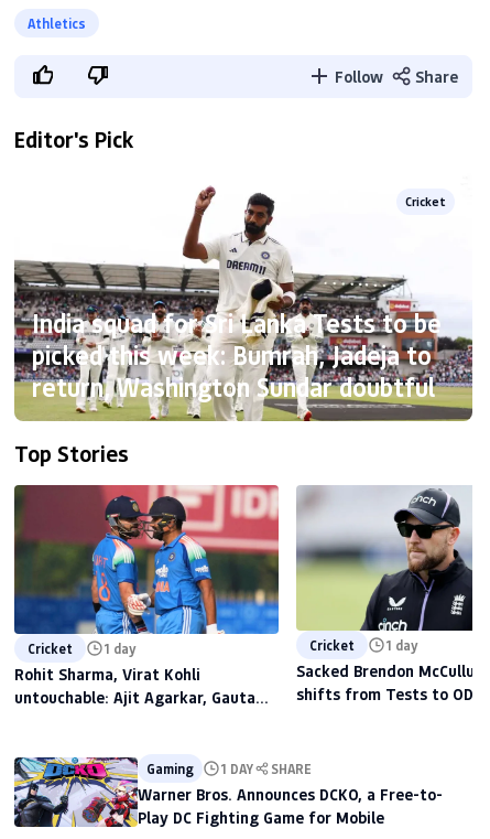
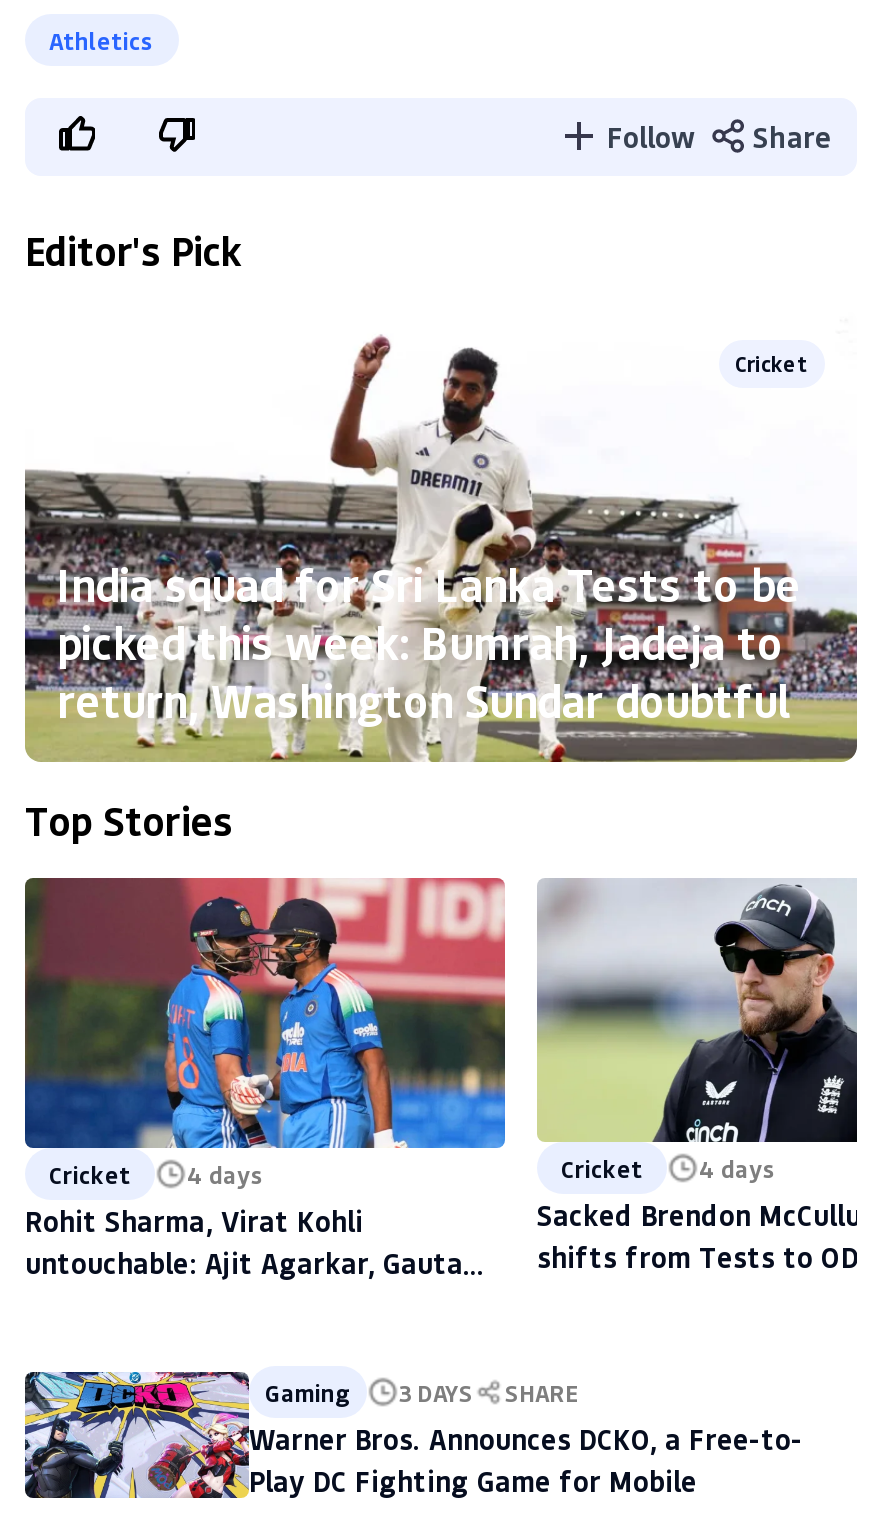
- Cricket 1 day
+ Cricket 4 days

- Cricket 1 day
+ Cricket 4 days

- Gaming 1 DAY SHARE
+ Gaming 3 DAYS SHARE
